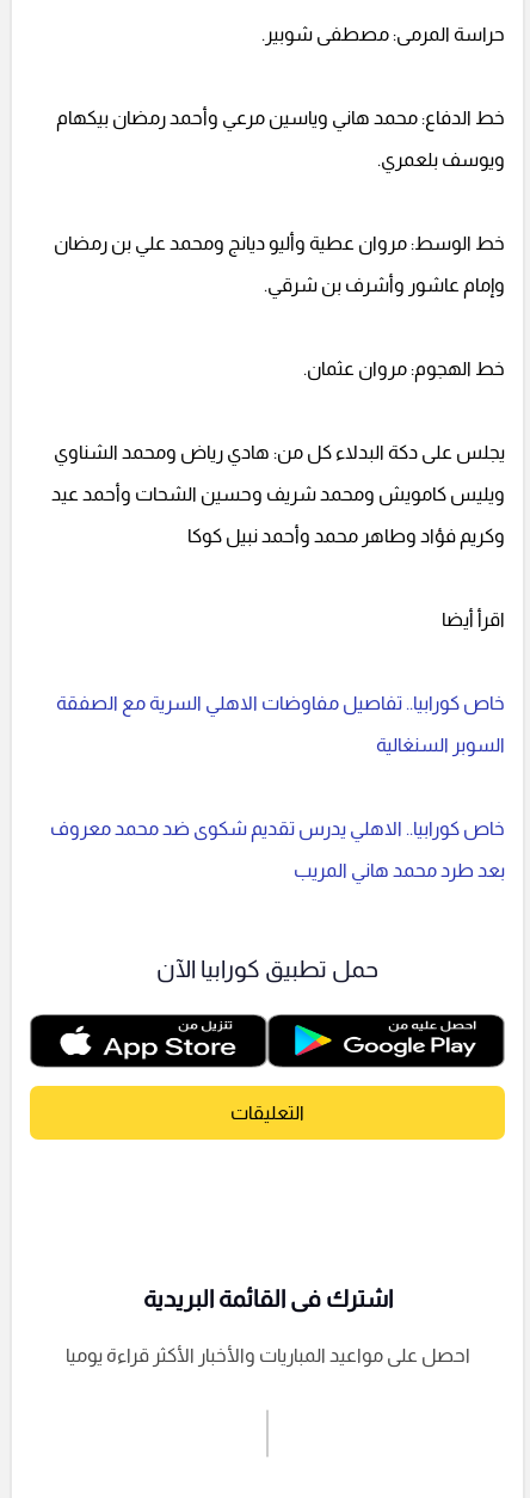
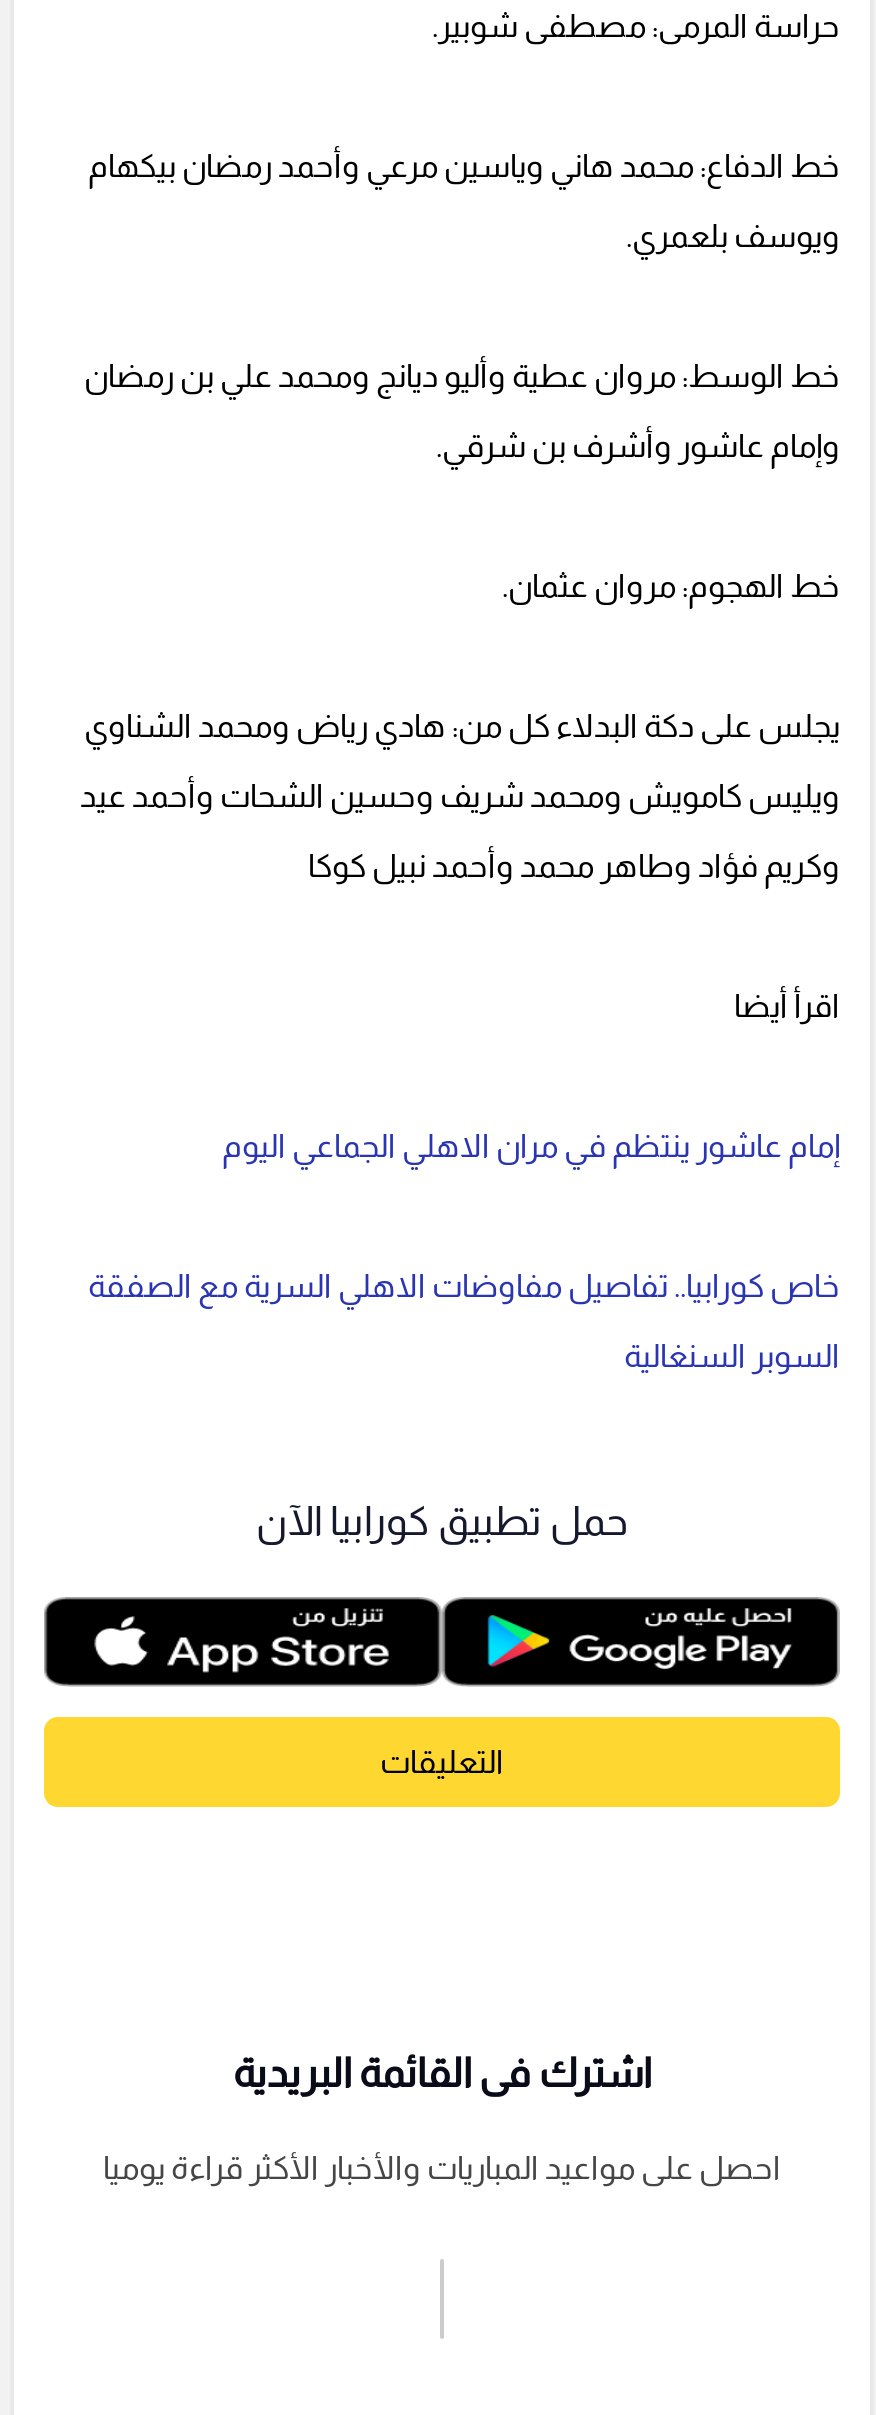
+ إمام عاشور ينتظم في مران الاهلي الجماعي اليوم

moved down: خاص كورابيا.. تفاصيل مفاوضات الاهلي السرية مع الصفقة | السوبر السنغالية

- خاص كورابيا.. الاهلي يدرس تقديم شكوى ضد محمد معروف
- بعد طرد محمد هاني المريب
